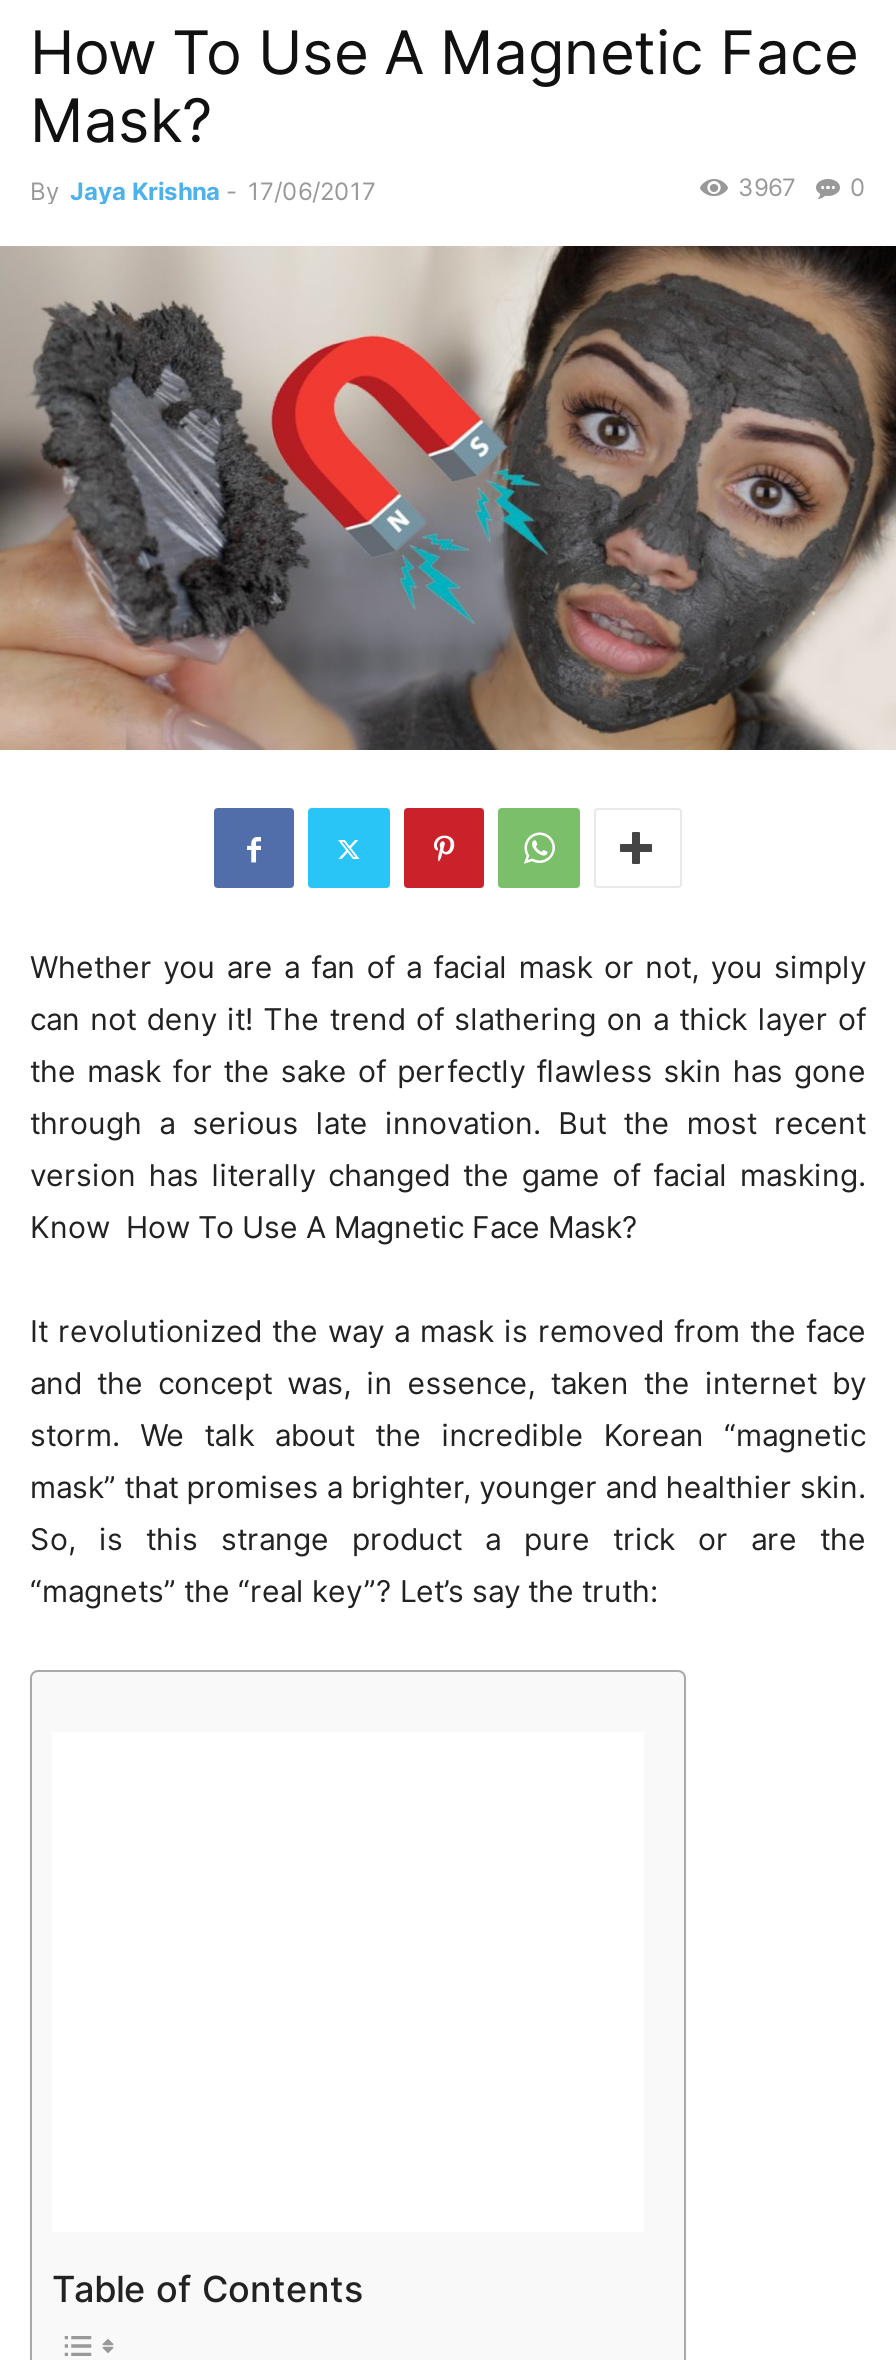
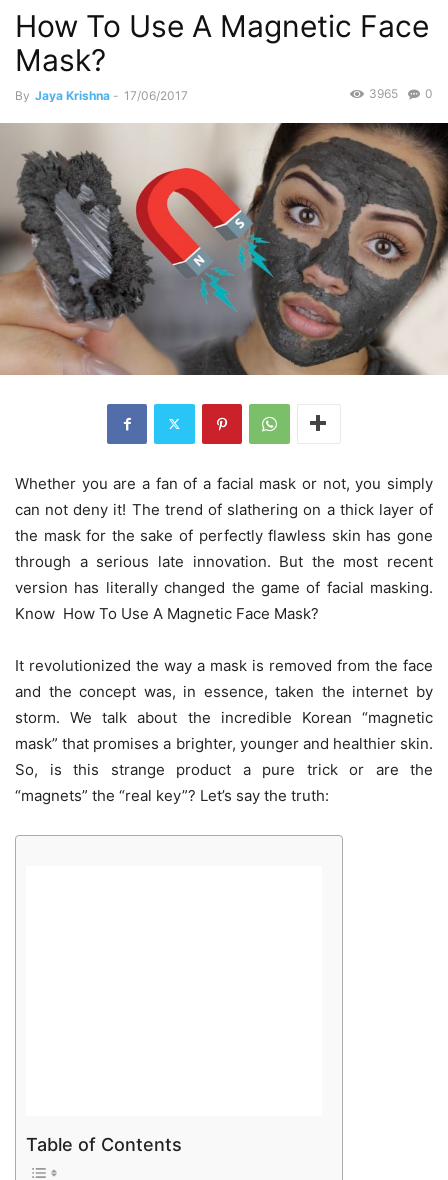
- 3967 0
+ 3965 0
